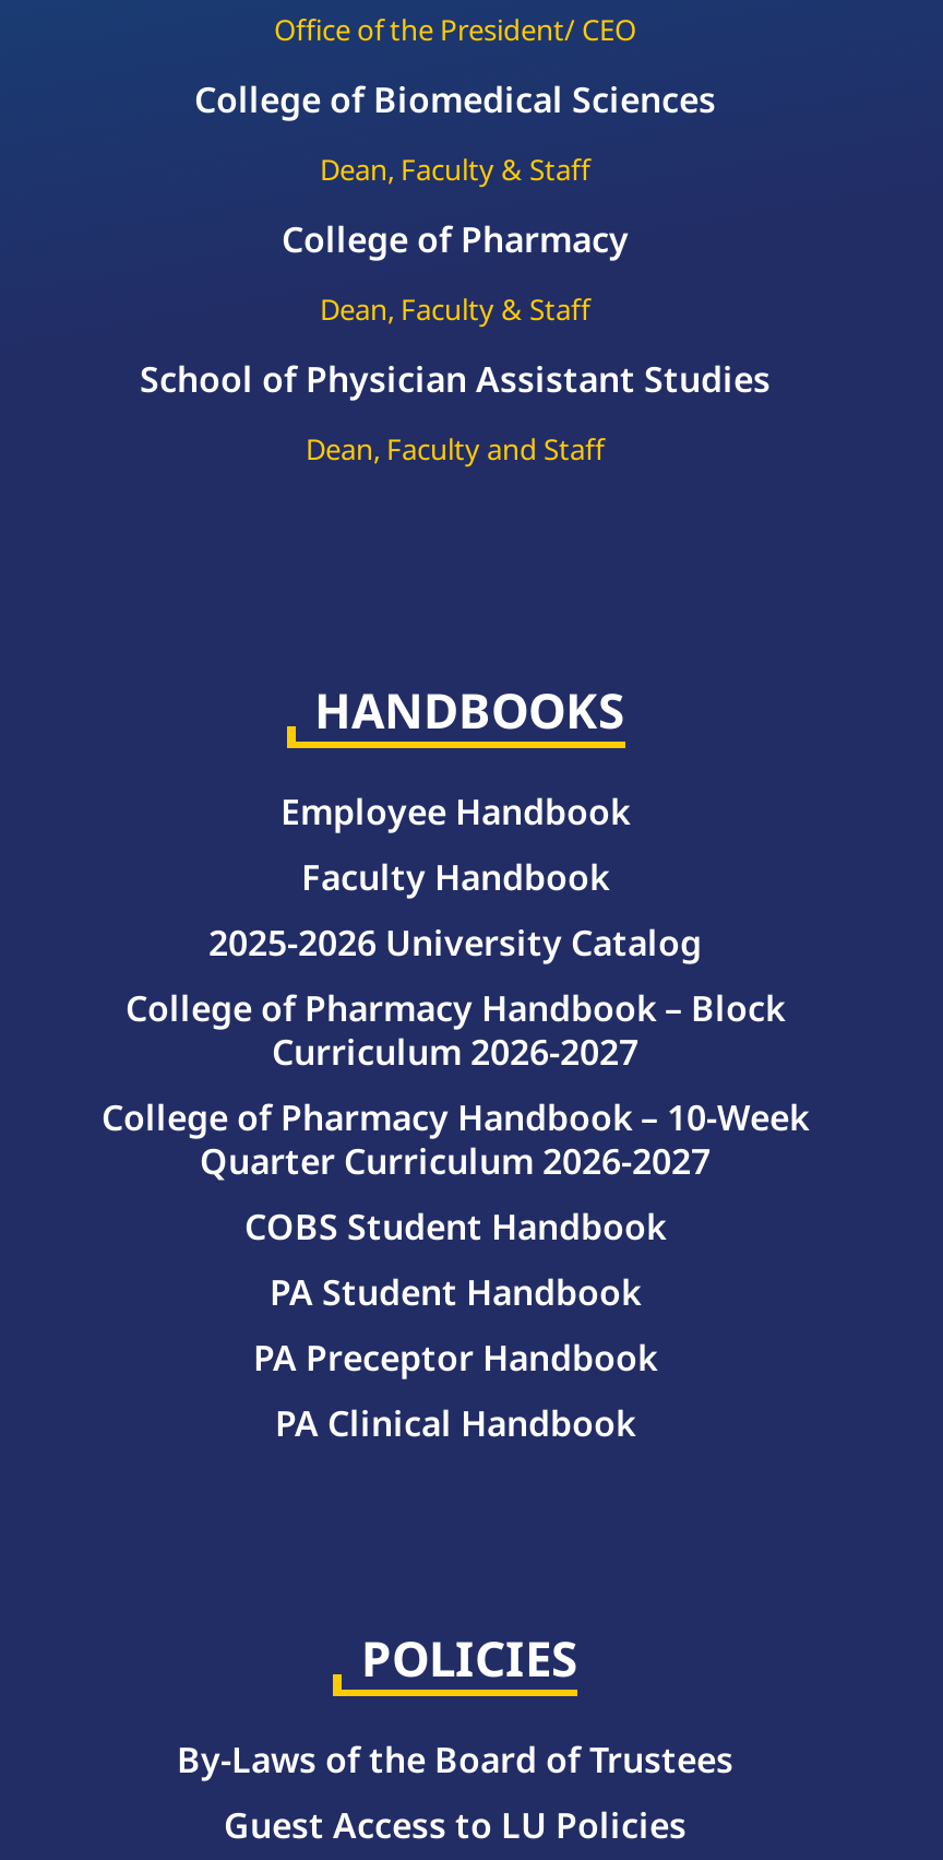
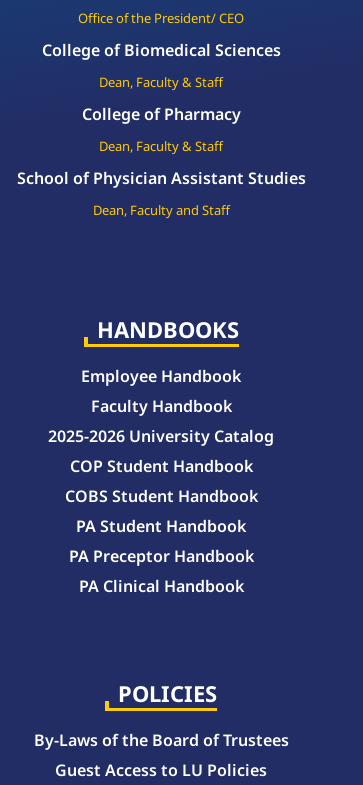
- College of Pharmacy Handbook – Block
- Curriculum 2026-2027
- College of Pharmacy Handbook – 10-Week
- Quarter Curriculum 2026-2027
+ COP Student Handbook
